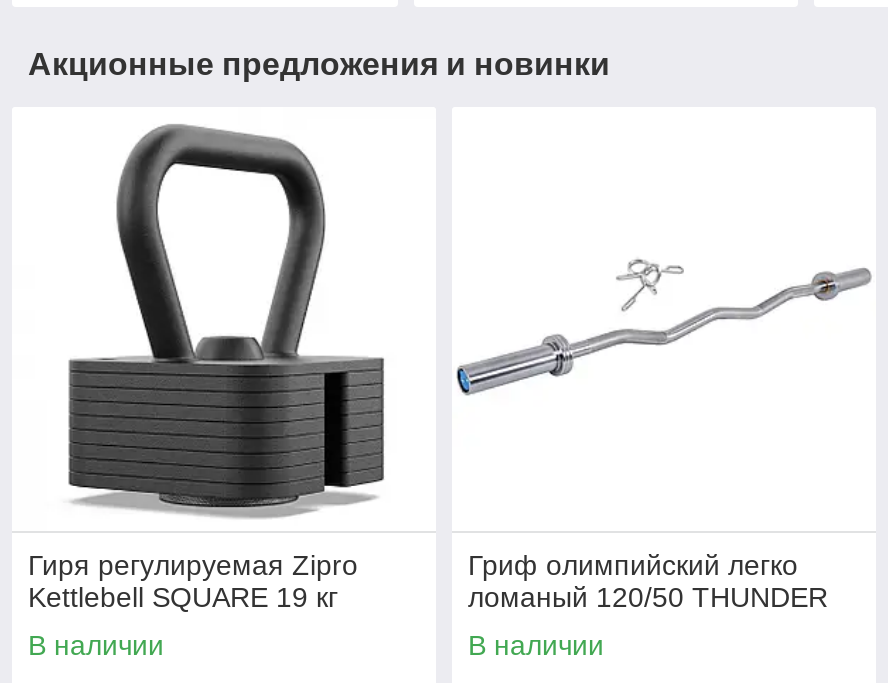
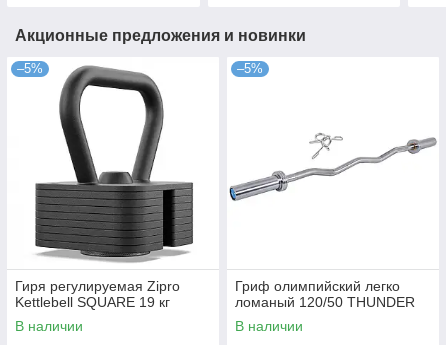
+ –5%

+ –5%
